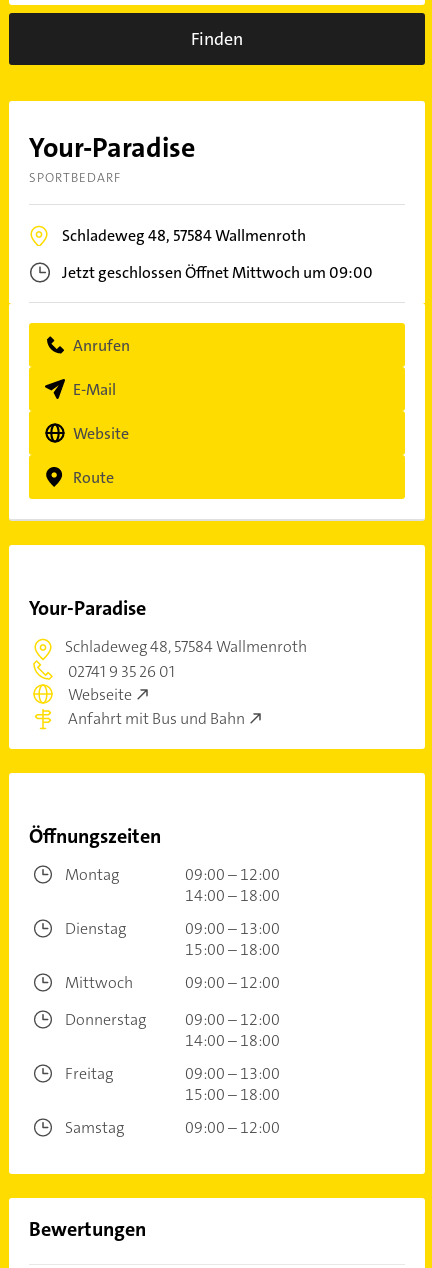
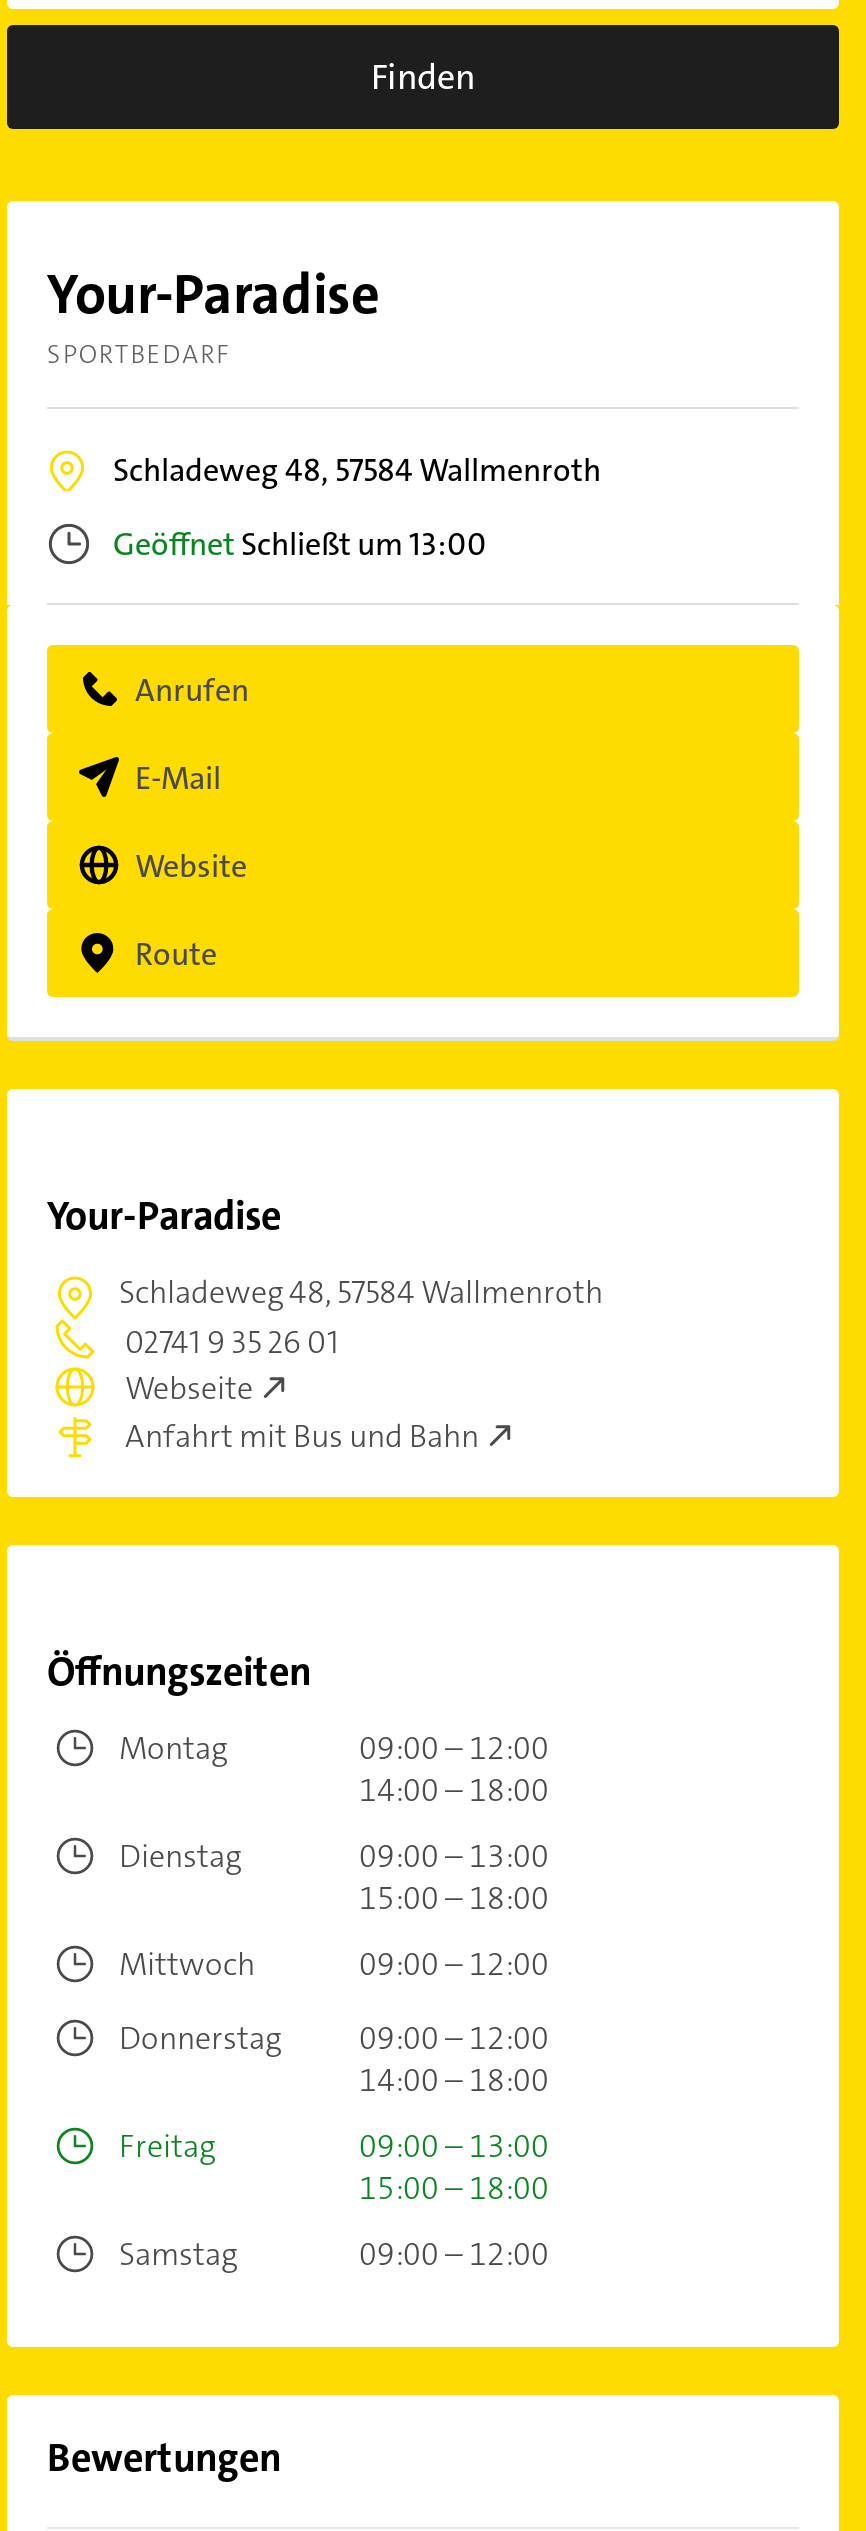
- Jetzt geschlossen Öffnet Mittwoch um 09:00
+ Geöffnet Schließt um 13:00
